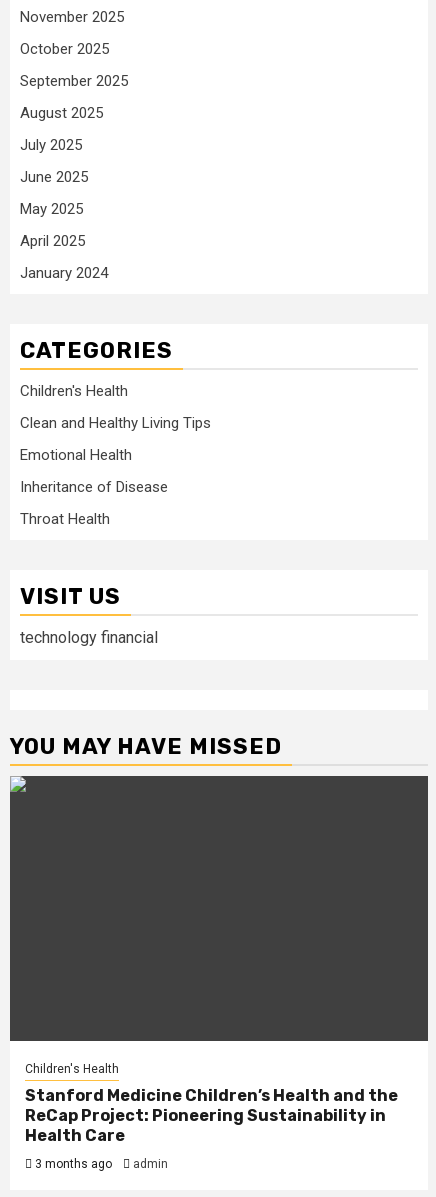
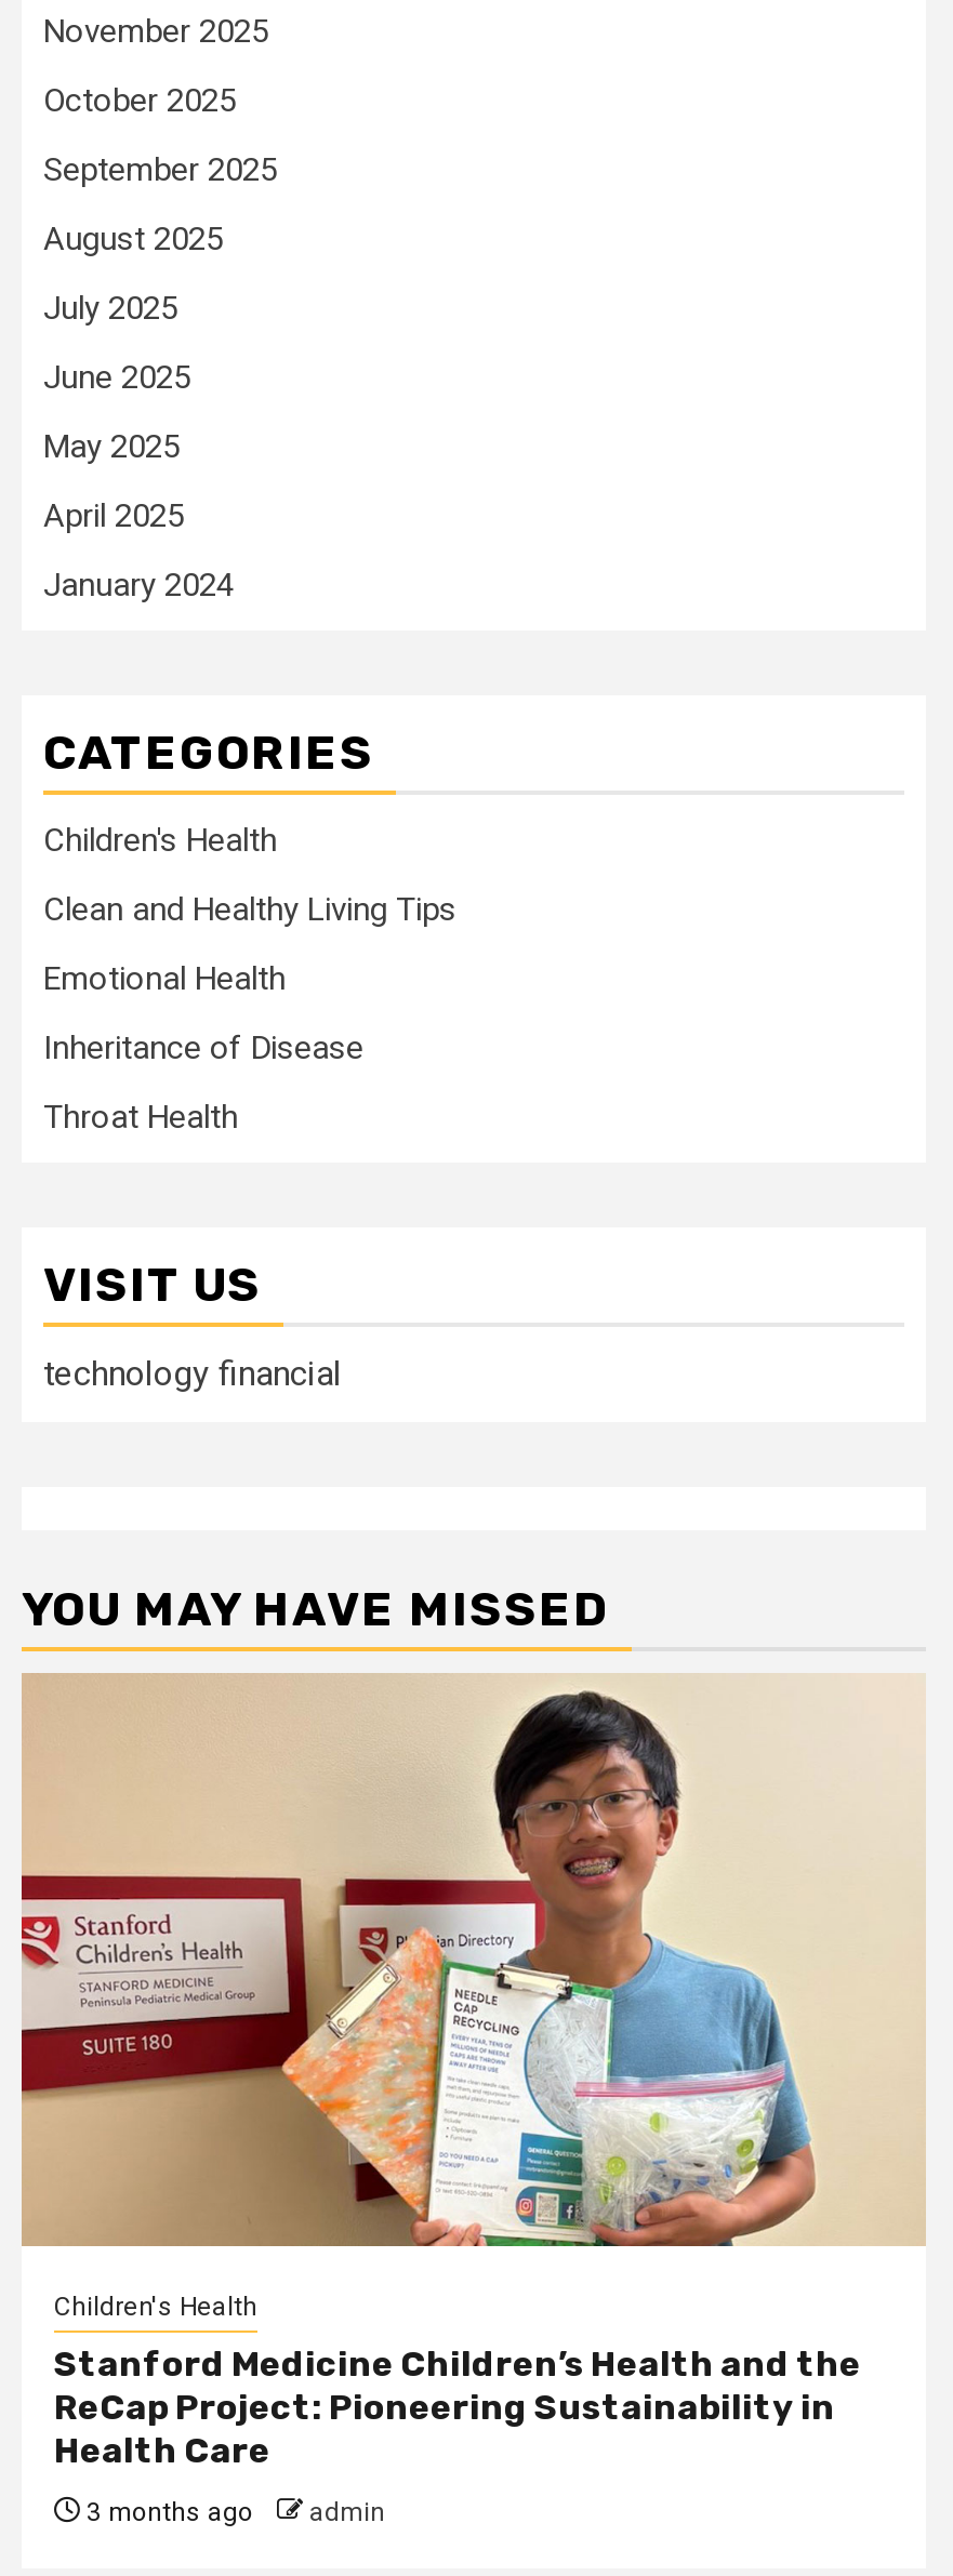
+ [image]
